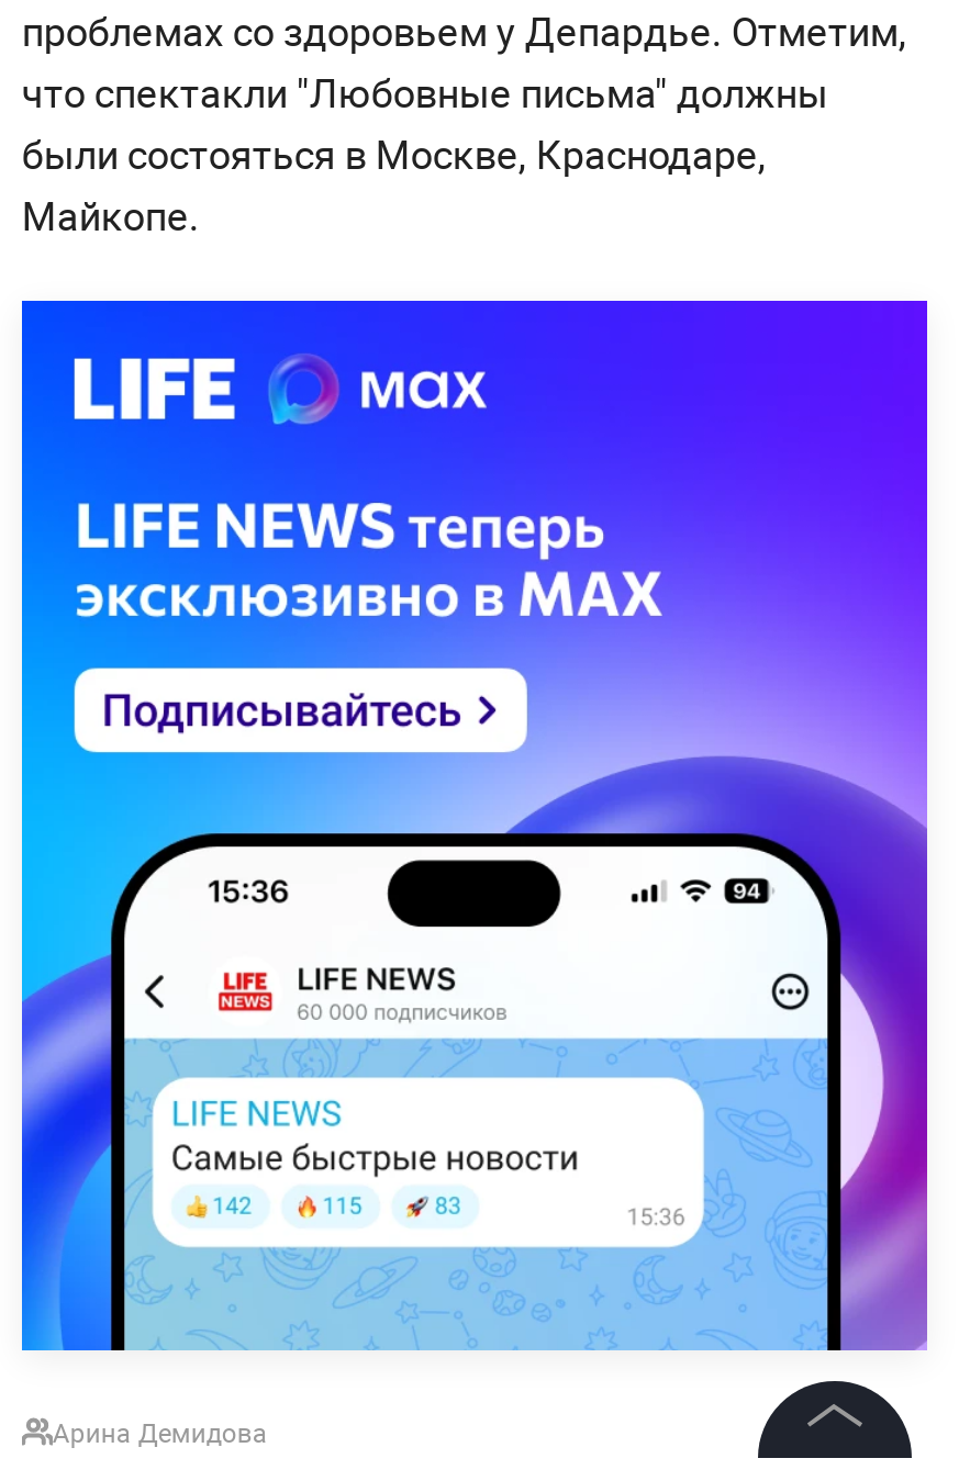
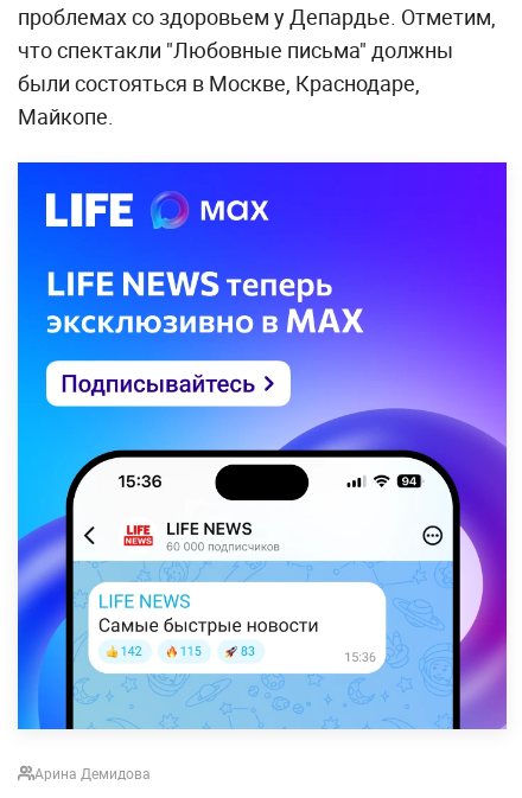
- [image]
